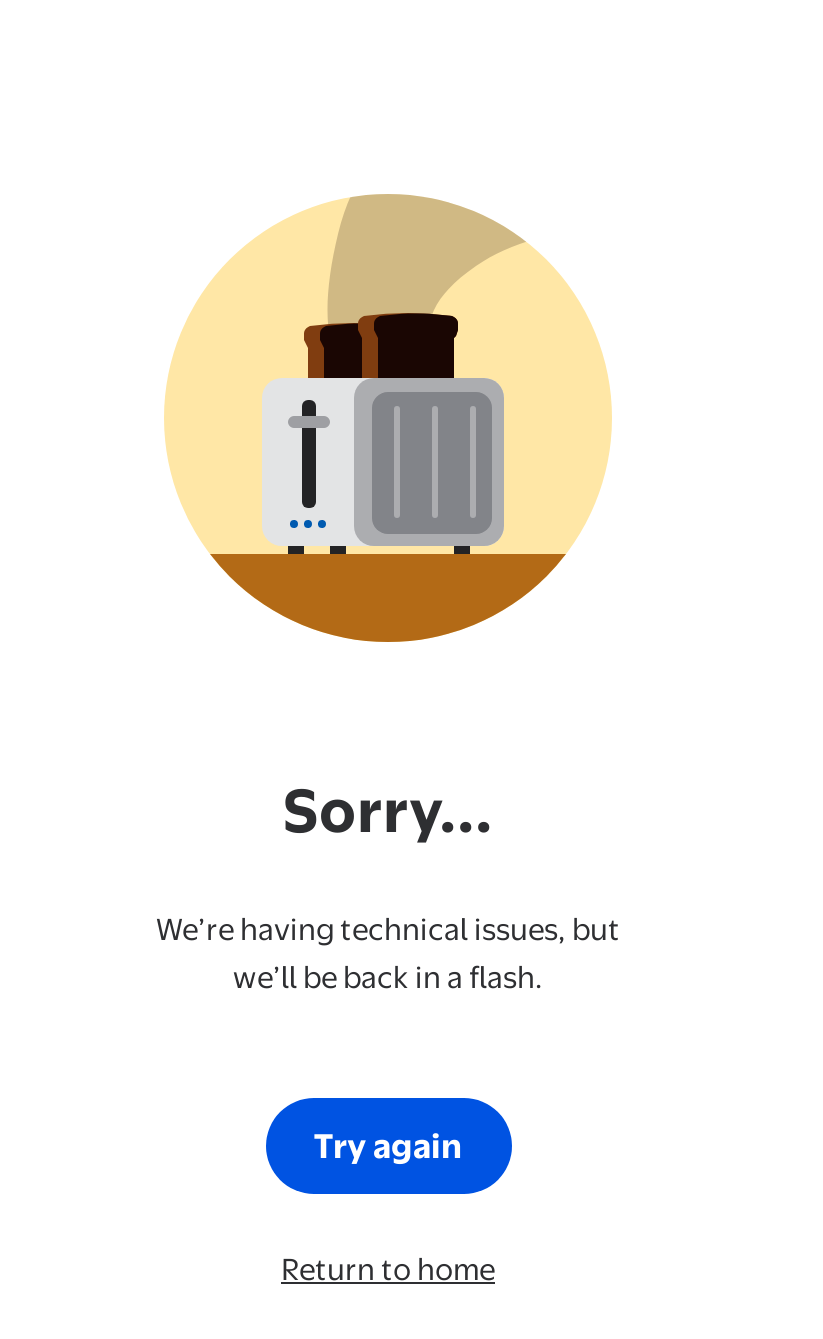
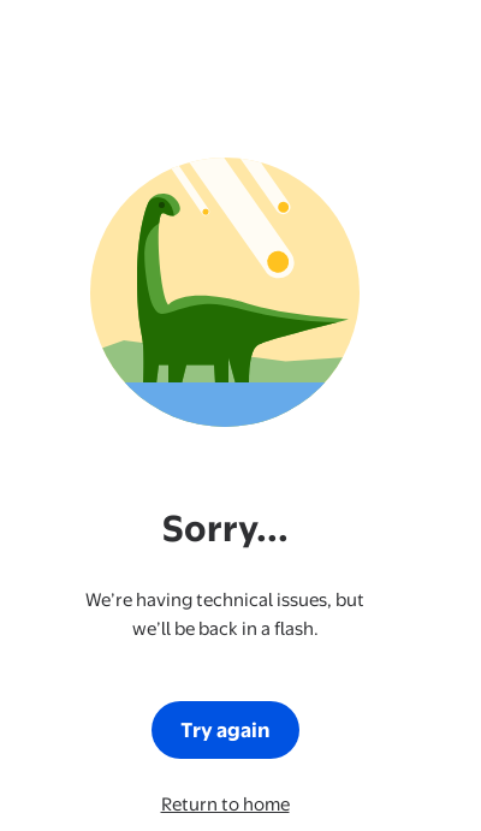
- [image]
+ [image]
